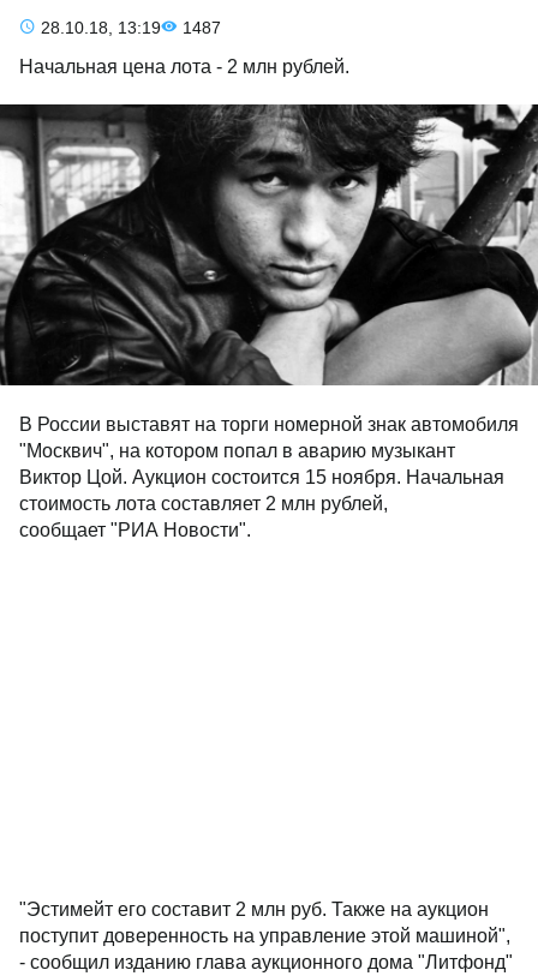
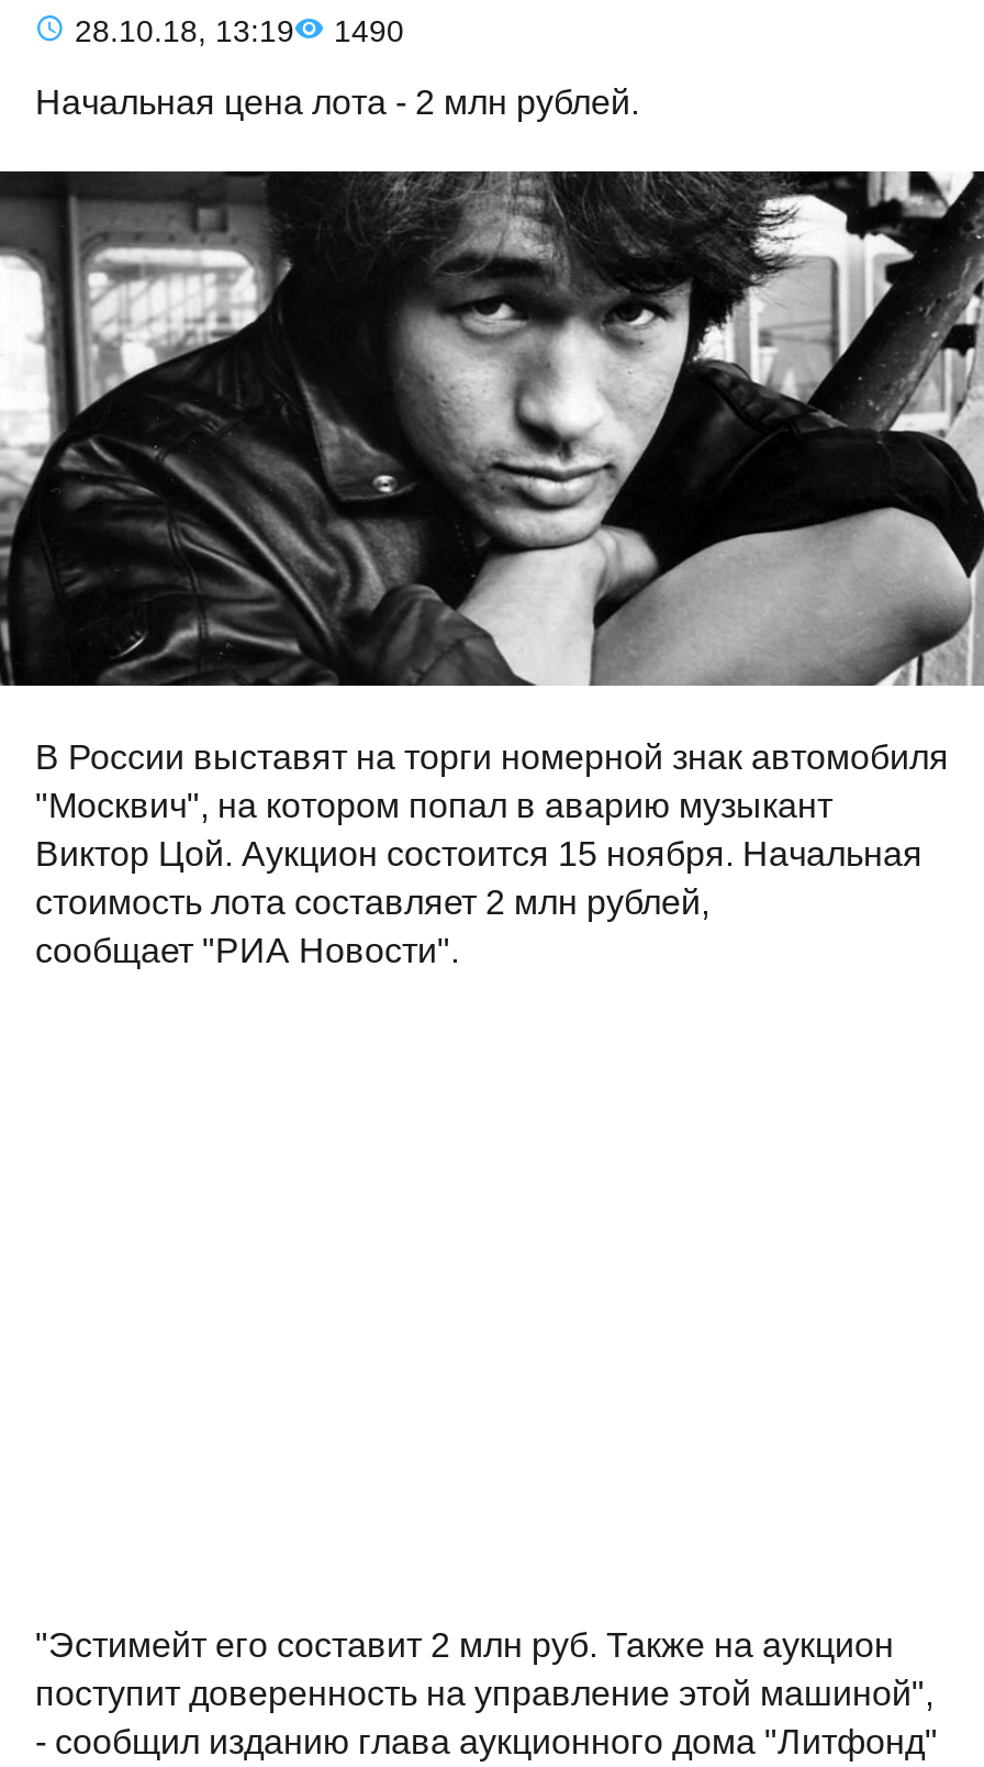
- 28.10.18, 13:19 1487
+ 28.10.18, 13:19 1490
